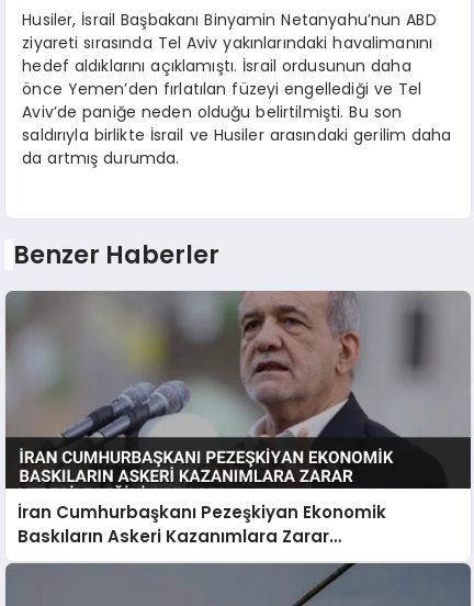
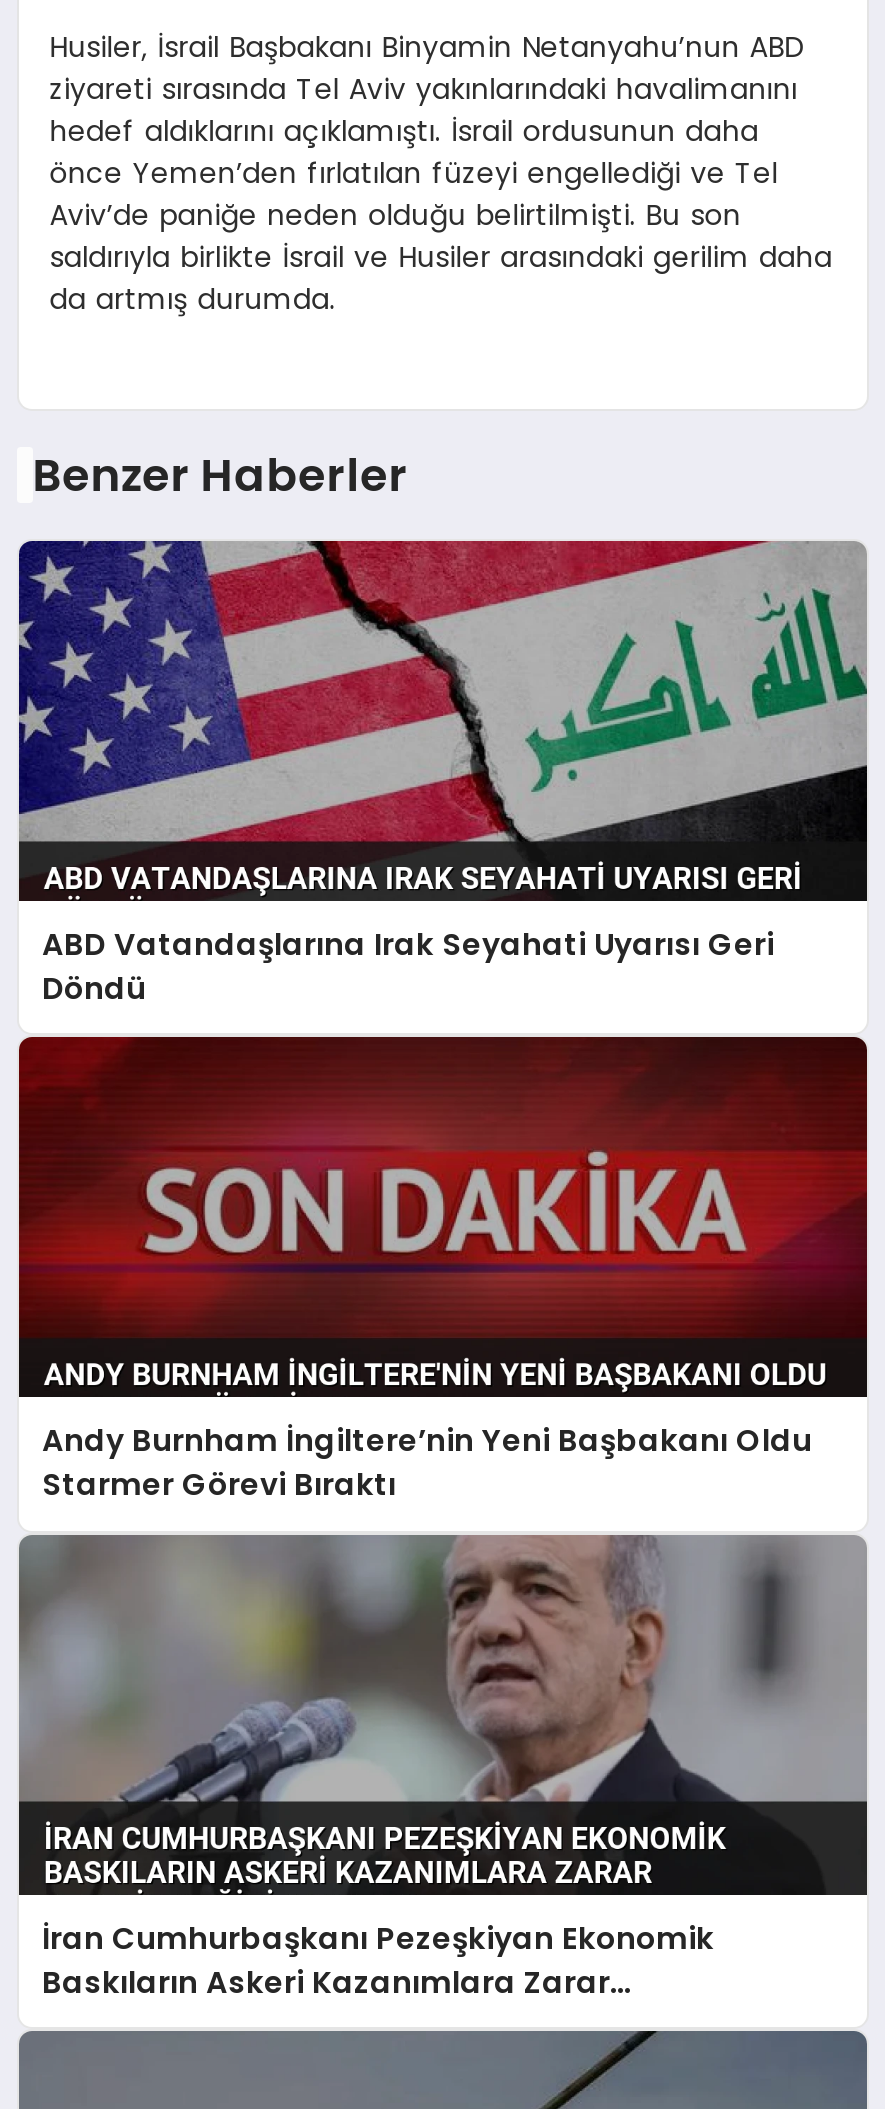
+ [image]
+ ABD Vatandaşlarına Irak Seyahati Uyarısı Geri
+ Döndü

+ [image]
+ Andy Burnham İngiltere’nin Yeni Başbakanı Oldu
+ Starmer Görevi Bıraktı
